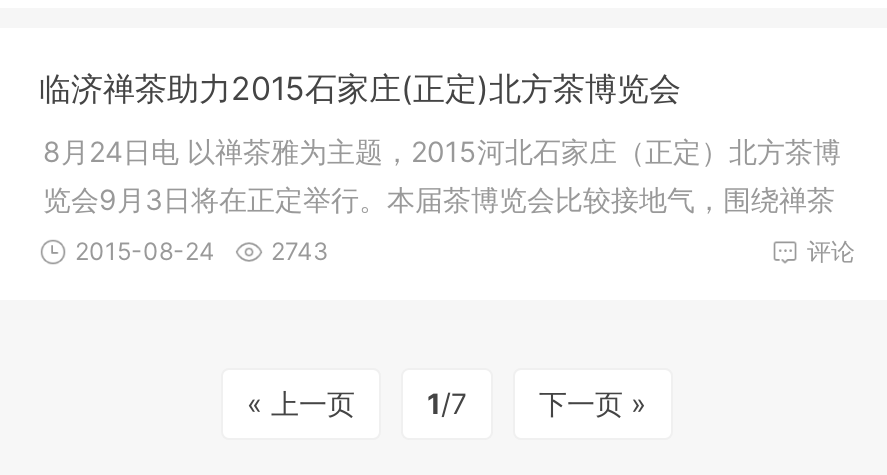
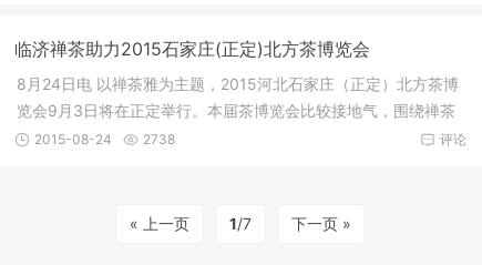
- 2743
+ 2738
